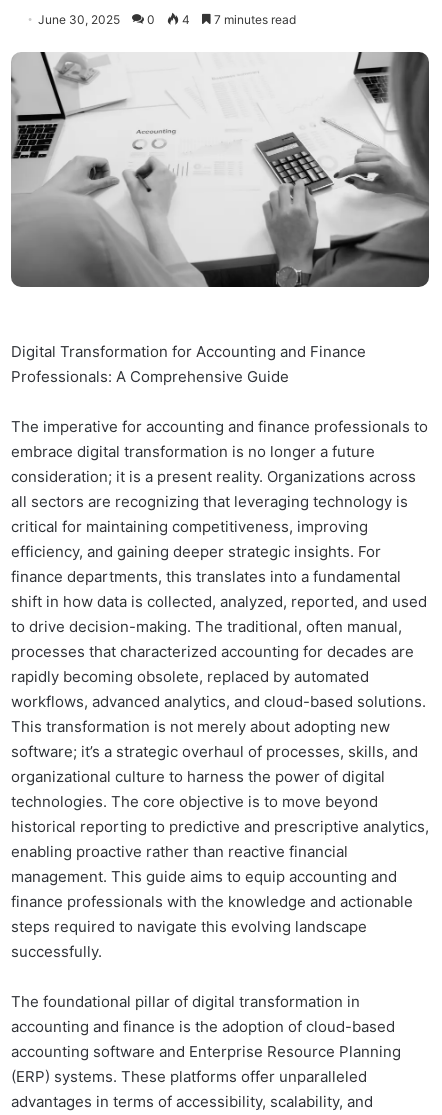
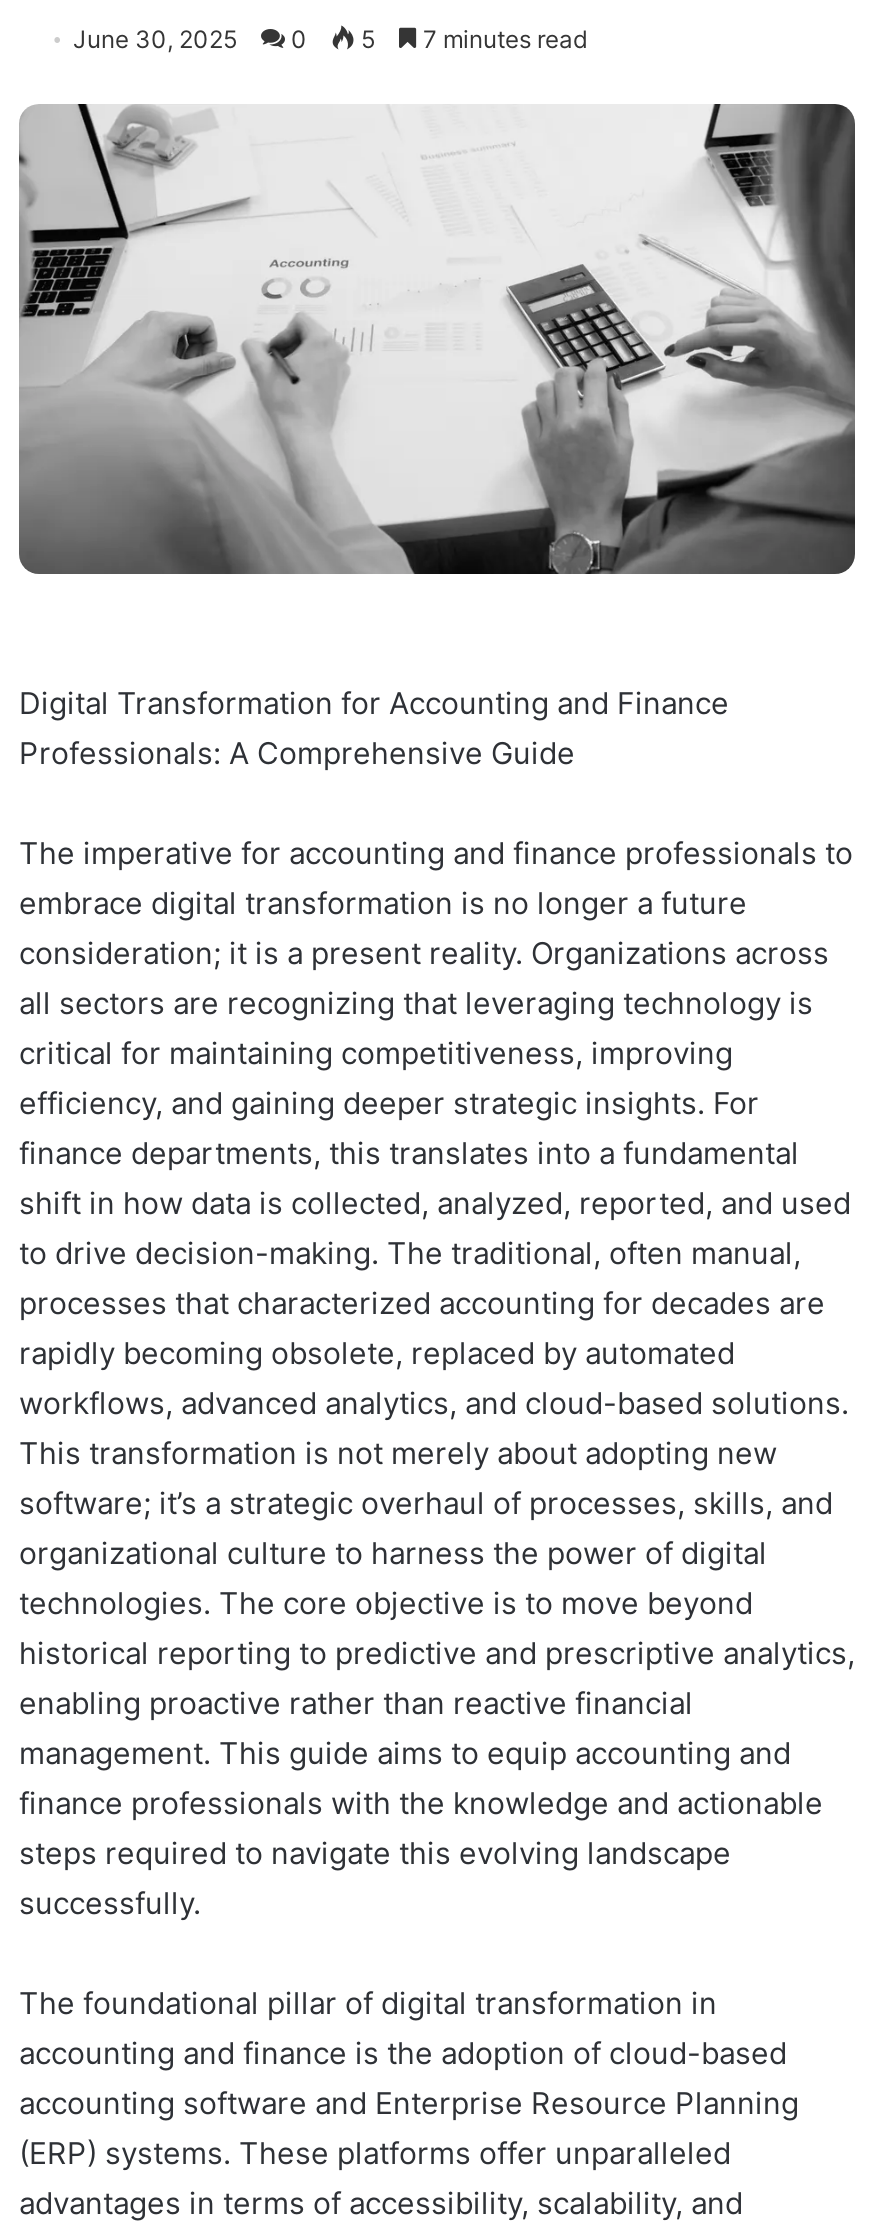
- June 30, 2025 0 4 7 minutes read
+ June 30, 2025 0 5 7 minutes read
